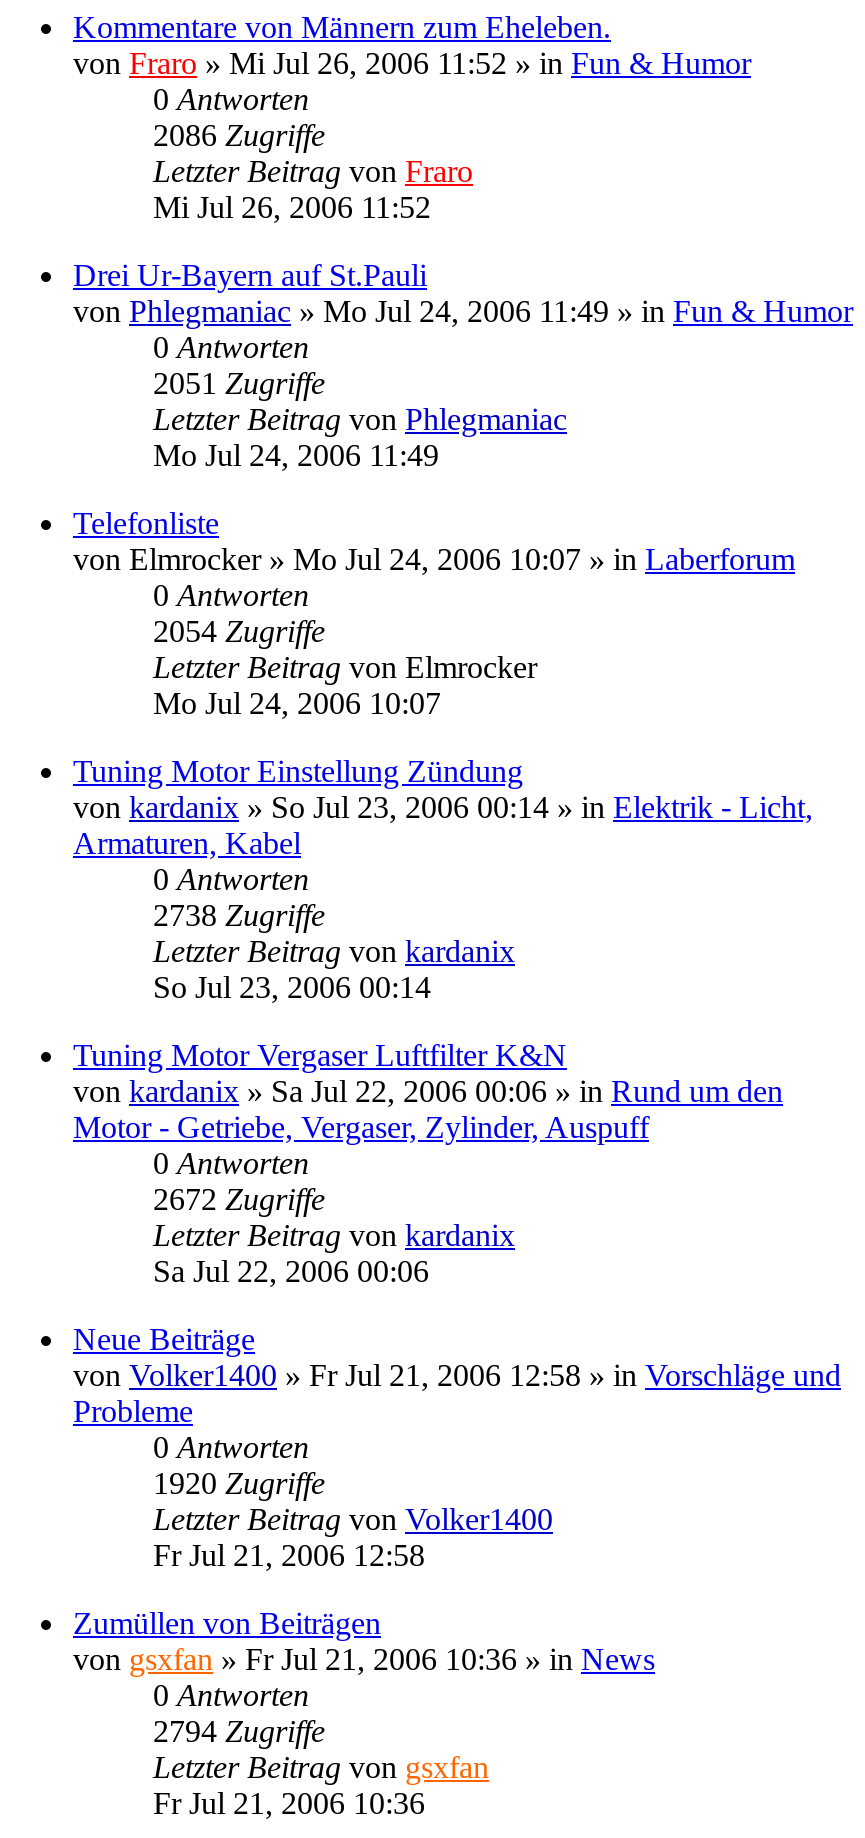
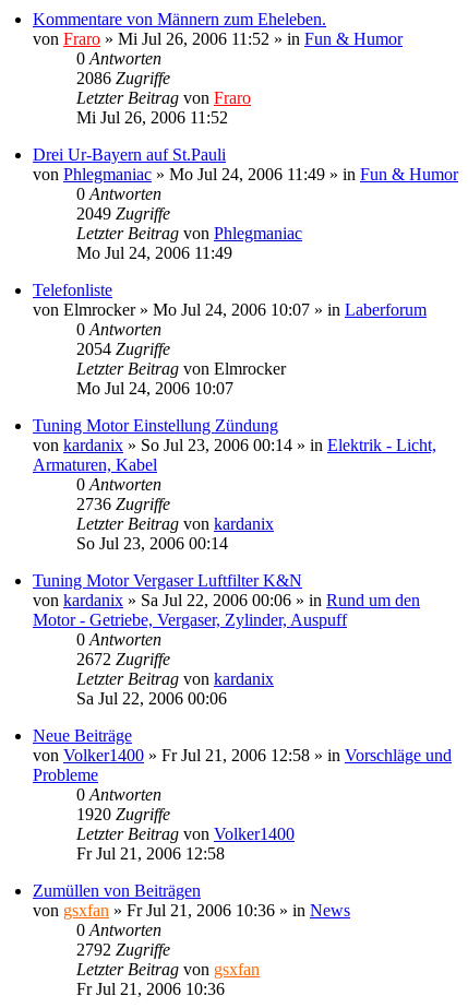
- 2051 Zugriffe
+ 2049 Zugriffe

- 2738 Zugriffe
+ 2736 Zugriffe

- 2794 Zugriffe
+ 2792 Zugriffe
